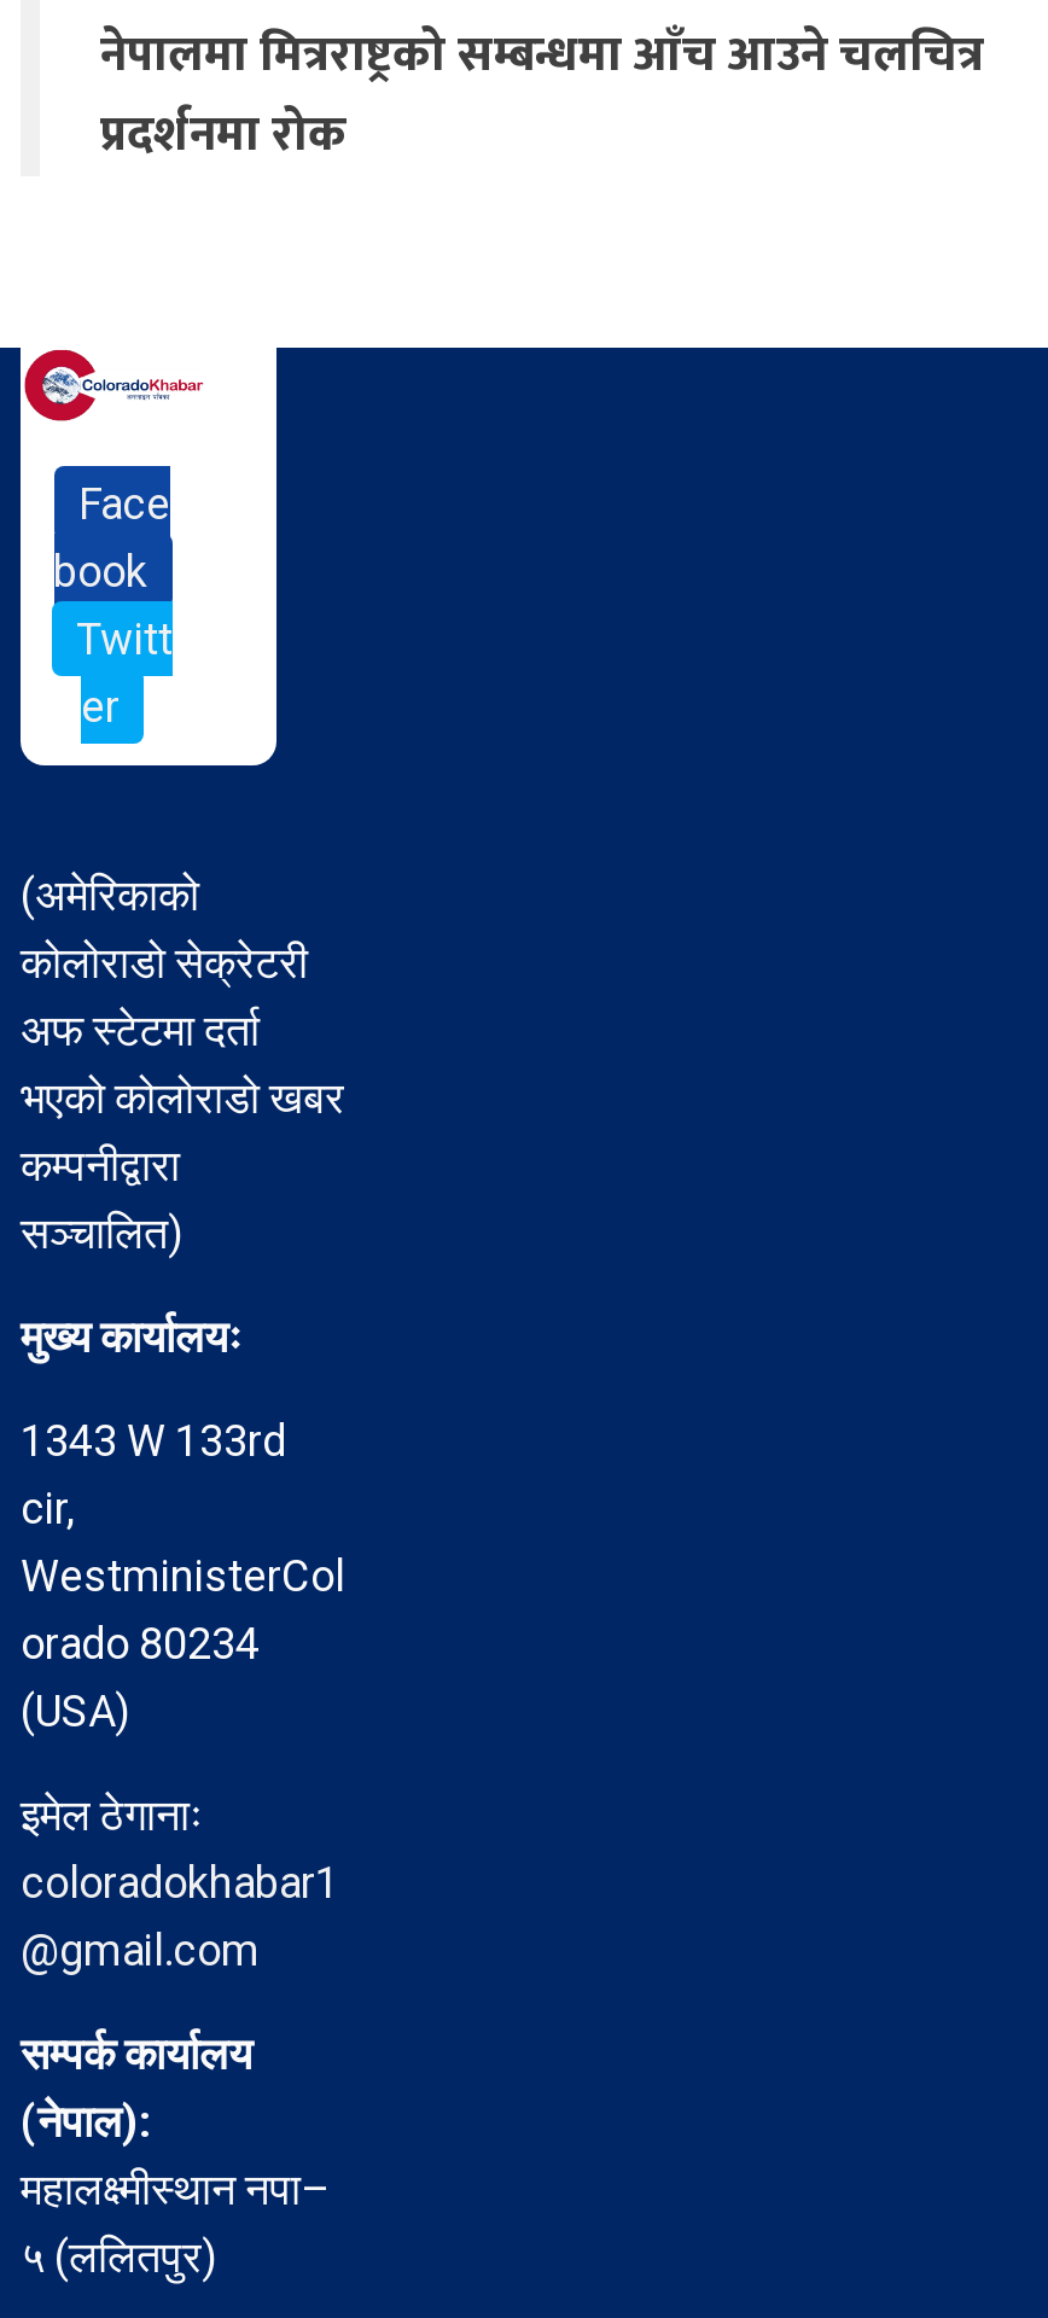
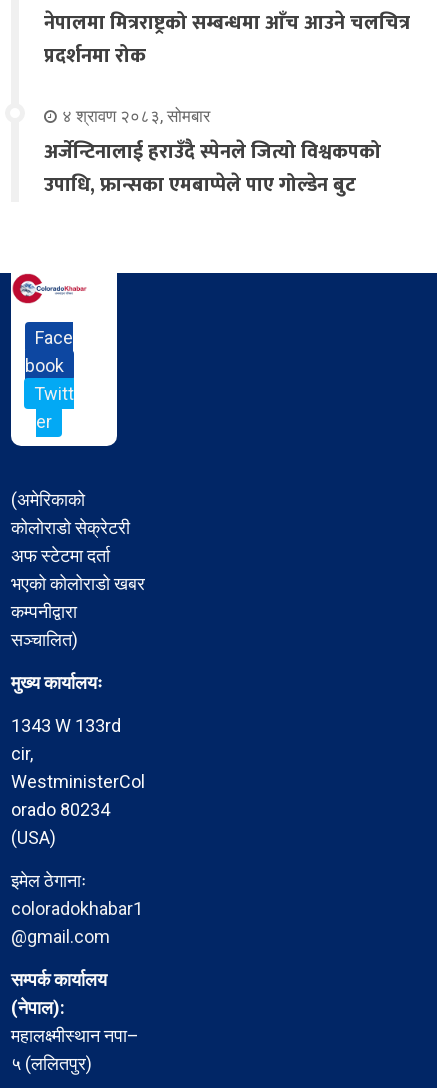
+ ४ श्रावण २०८३, सोमबार
+ अर्जेन्टिनालाई हराउँदै स्पेनले जित्यो विश्वकपको
+ उपाधि, फ्रान्सका एमबाप्पेले पाए गोल्डेन बुट
